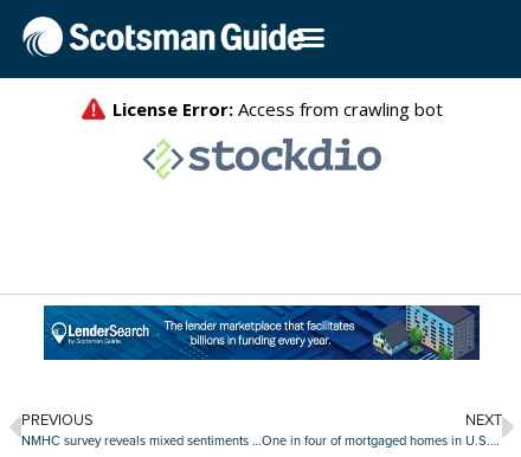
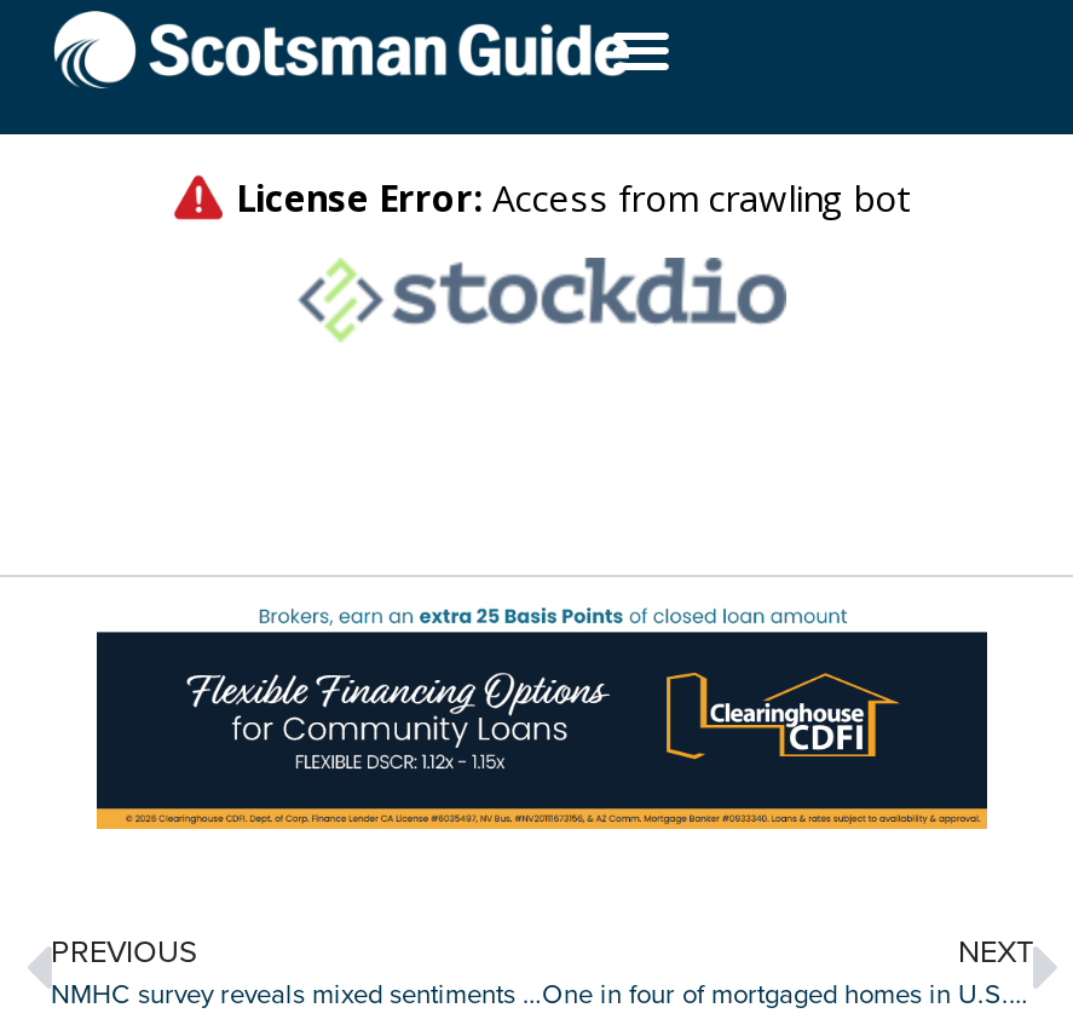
- [image]
+ [image]
